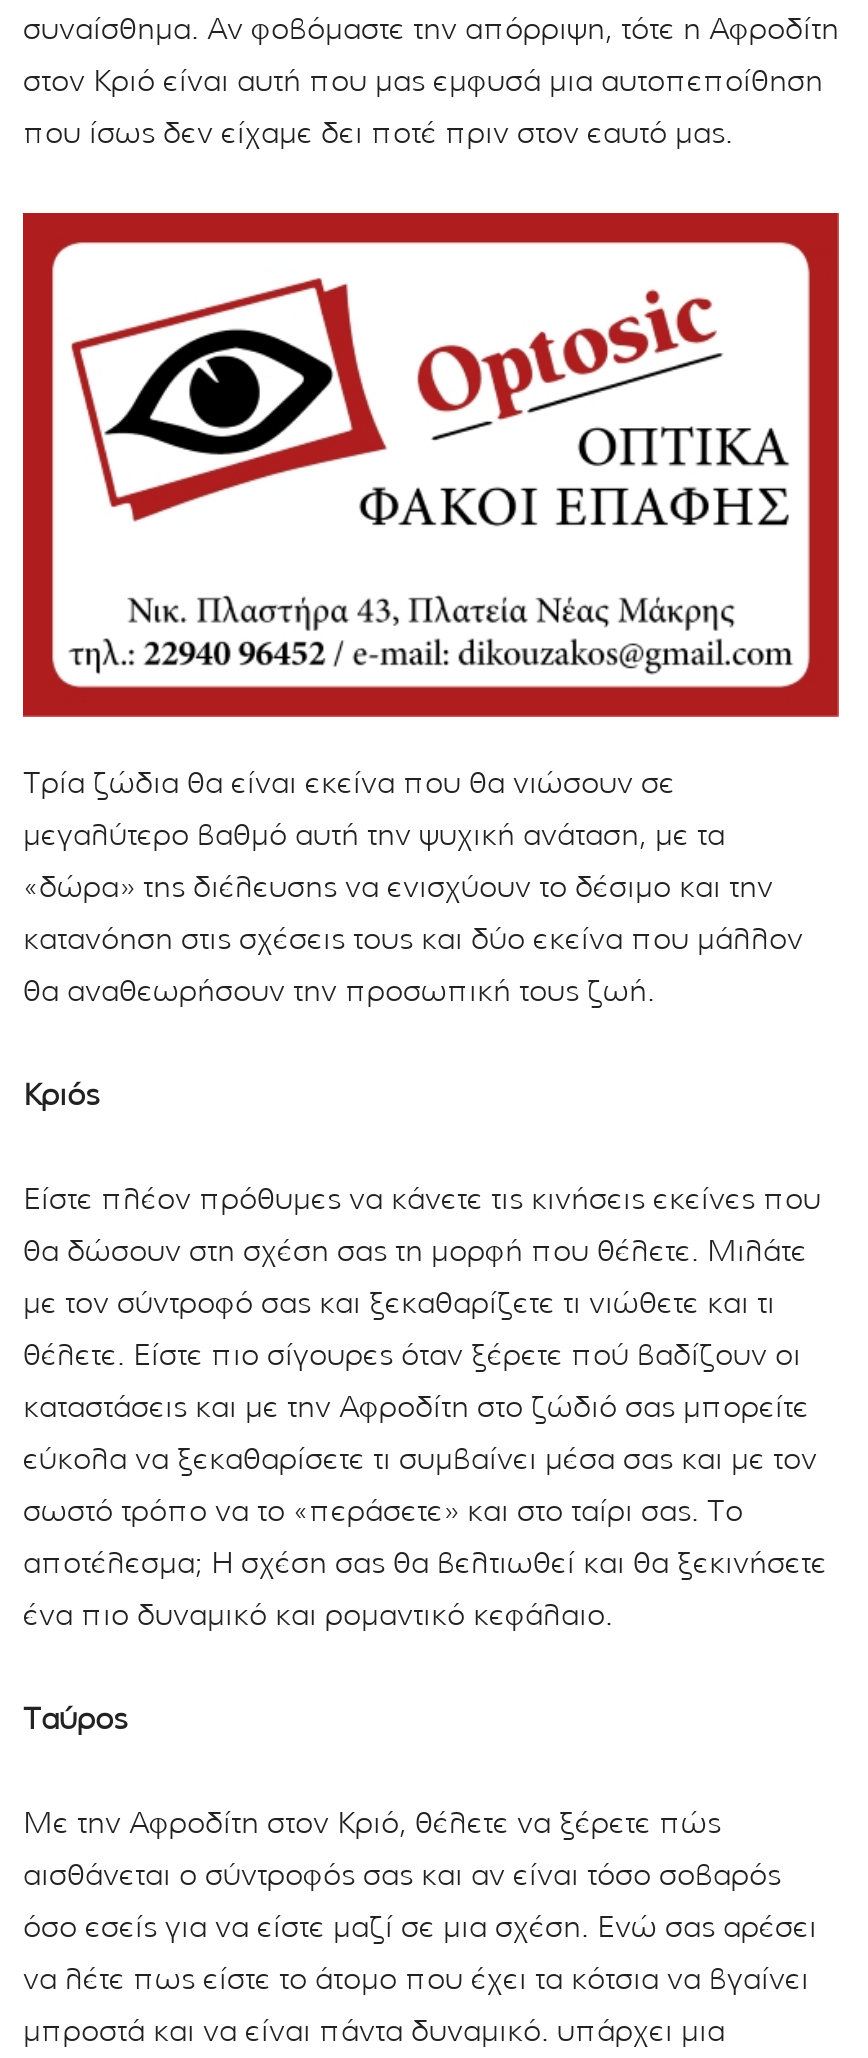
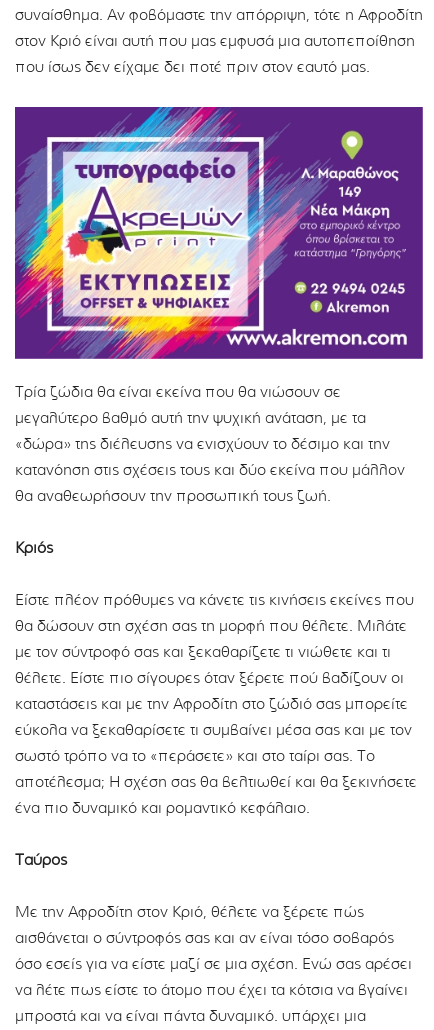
- [image]
+ [image]
